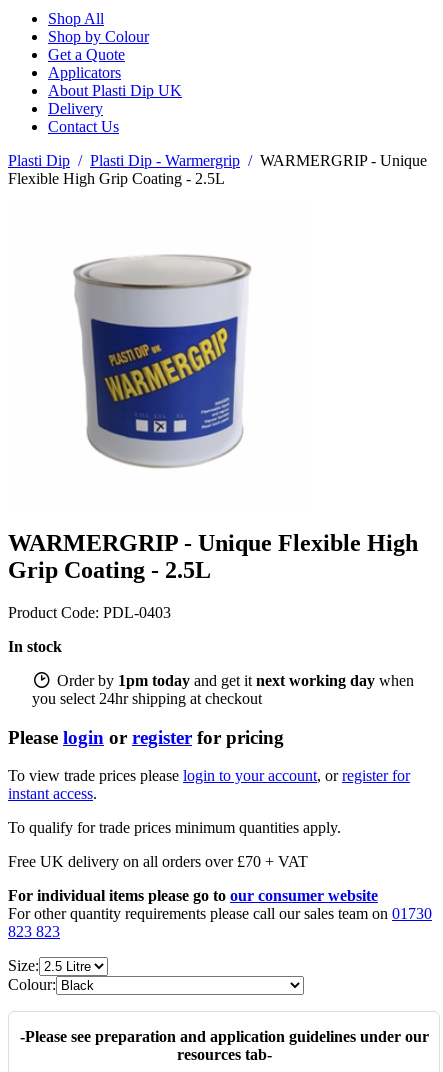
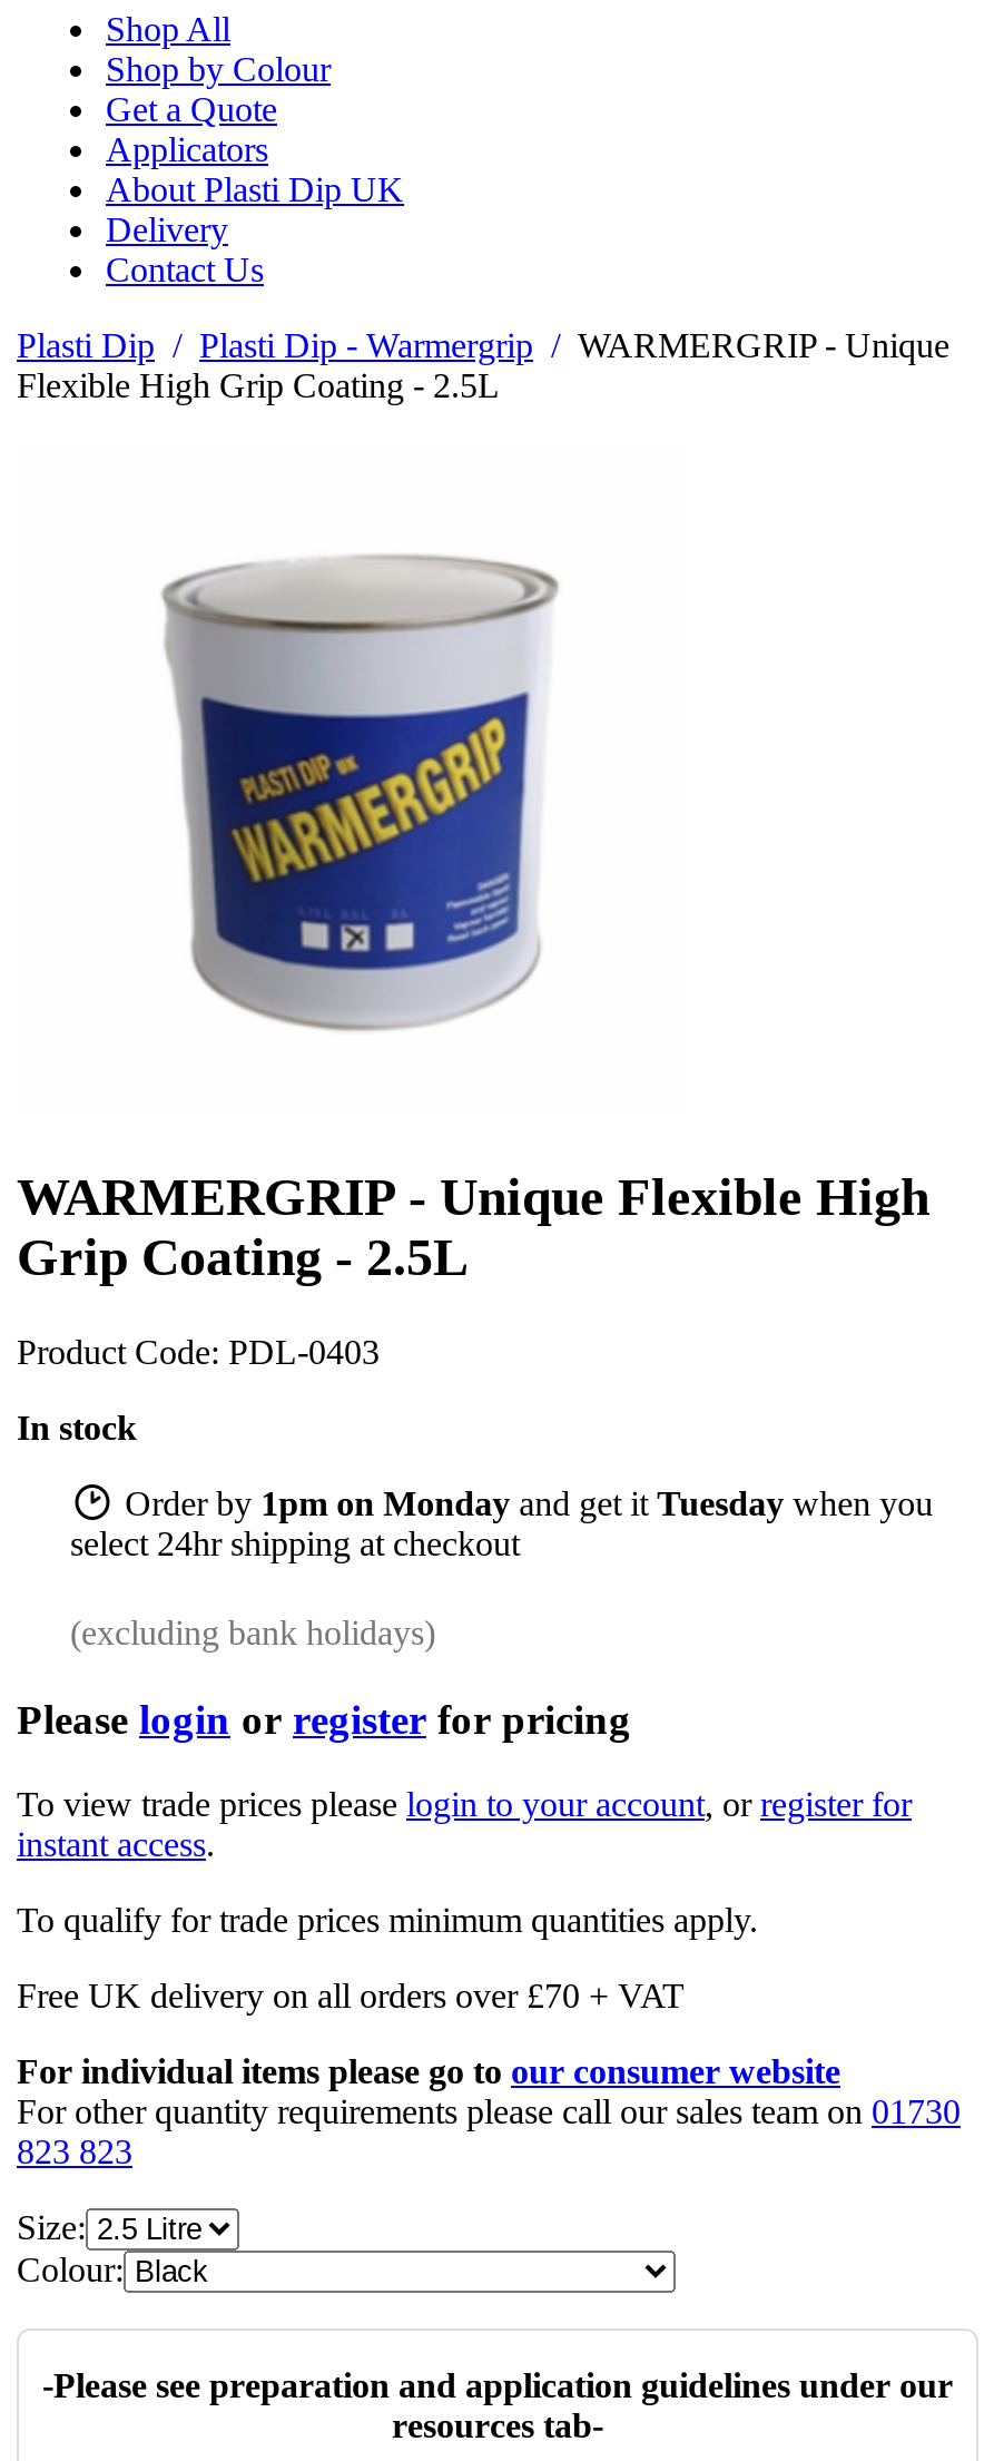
- Order by 1pm today and get it next working day when
- you select 24hr shipping at checkout
+ Order by 1pm on Monday and get it Tuesday when you
+ select 24hr shipping at checkout
+ (excluding bank holidays)
